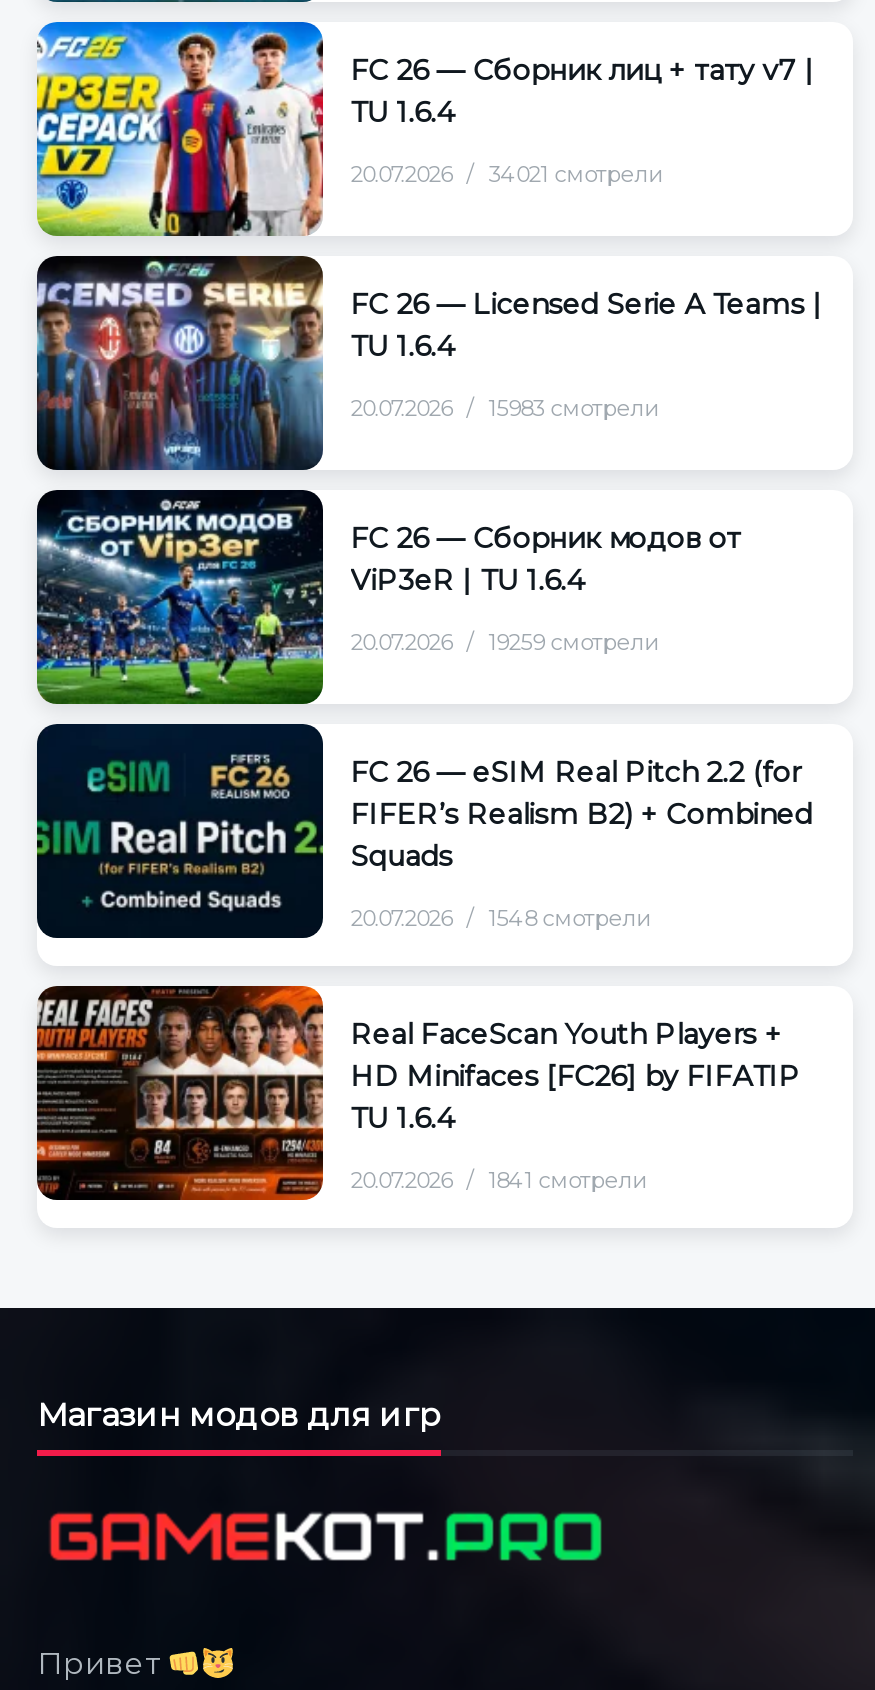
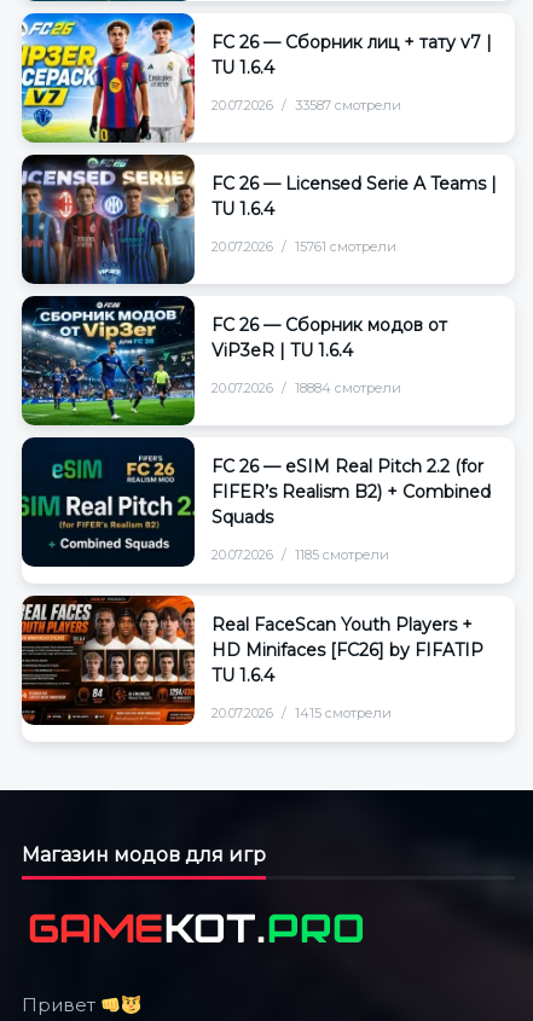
- 20.07.2026 34021 смотрели
+ 20.07.2026 33587 смотрели

- 20.07.2026 15983 смотрели
+ 20.07.2026 15761 смотрели

- 20.07.2026 19259 смотрели
+ 20.07.2026 18884 смотрели

- 20.07.2026 1548 смотрели
+ 20.07.2026 1185 смотрели

- 20.07.2026 1841 смотрели
+ 20.07.2026 1415 смотрели
